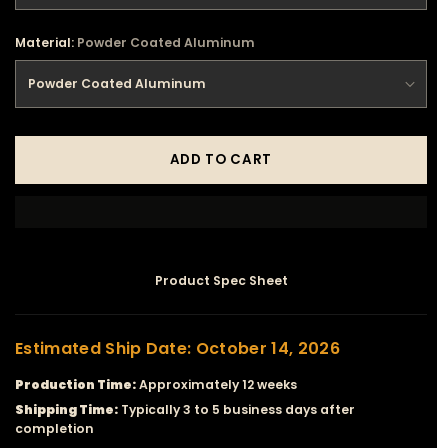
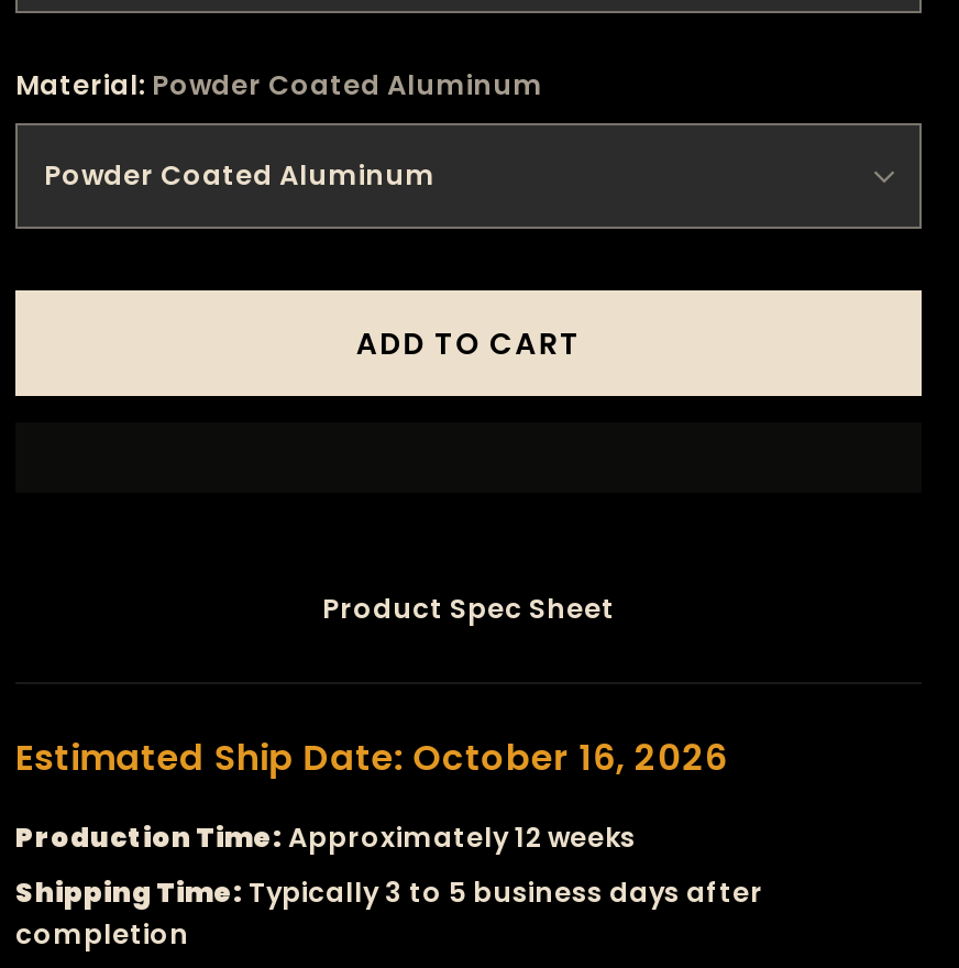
- Estimated Ship Date: October 14, 2026
+ Estimated Ship Date: October 16, 2026
